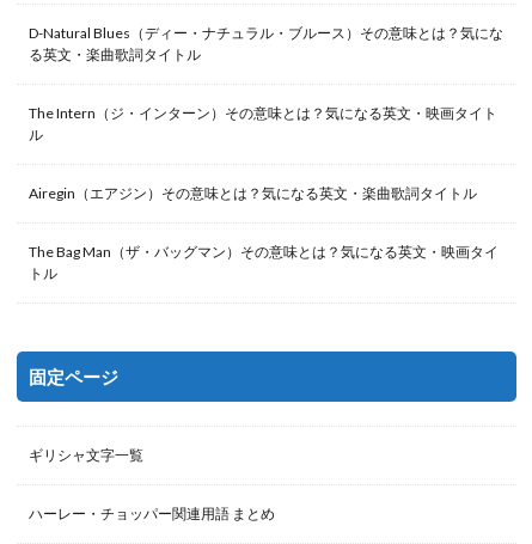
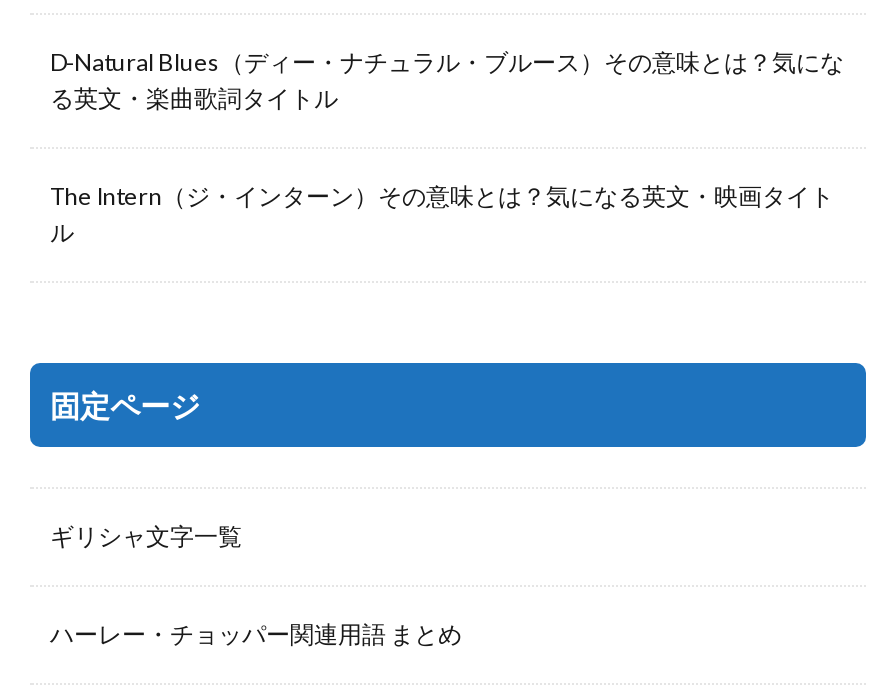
- Airegin（エアジン）その意味とは？気になる英文・楽曲歌詞タイトル
- The Bag Man（ザ・バッグマン）その意味とは？気になる英文・映画タイ
- トル
